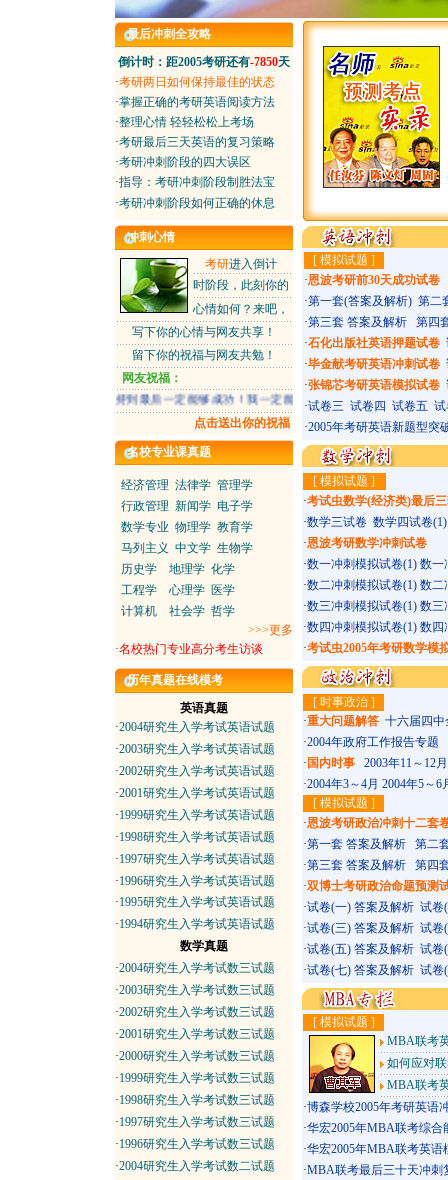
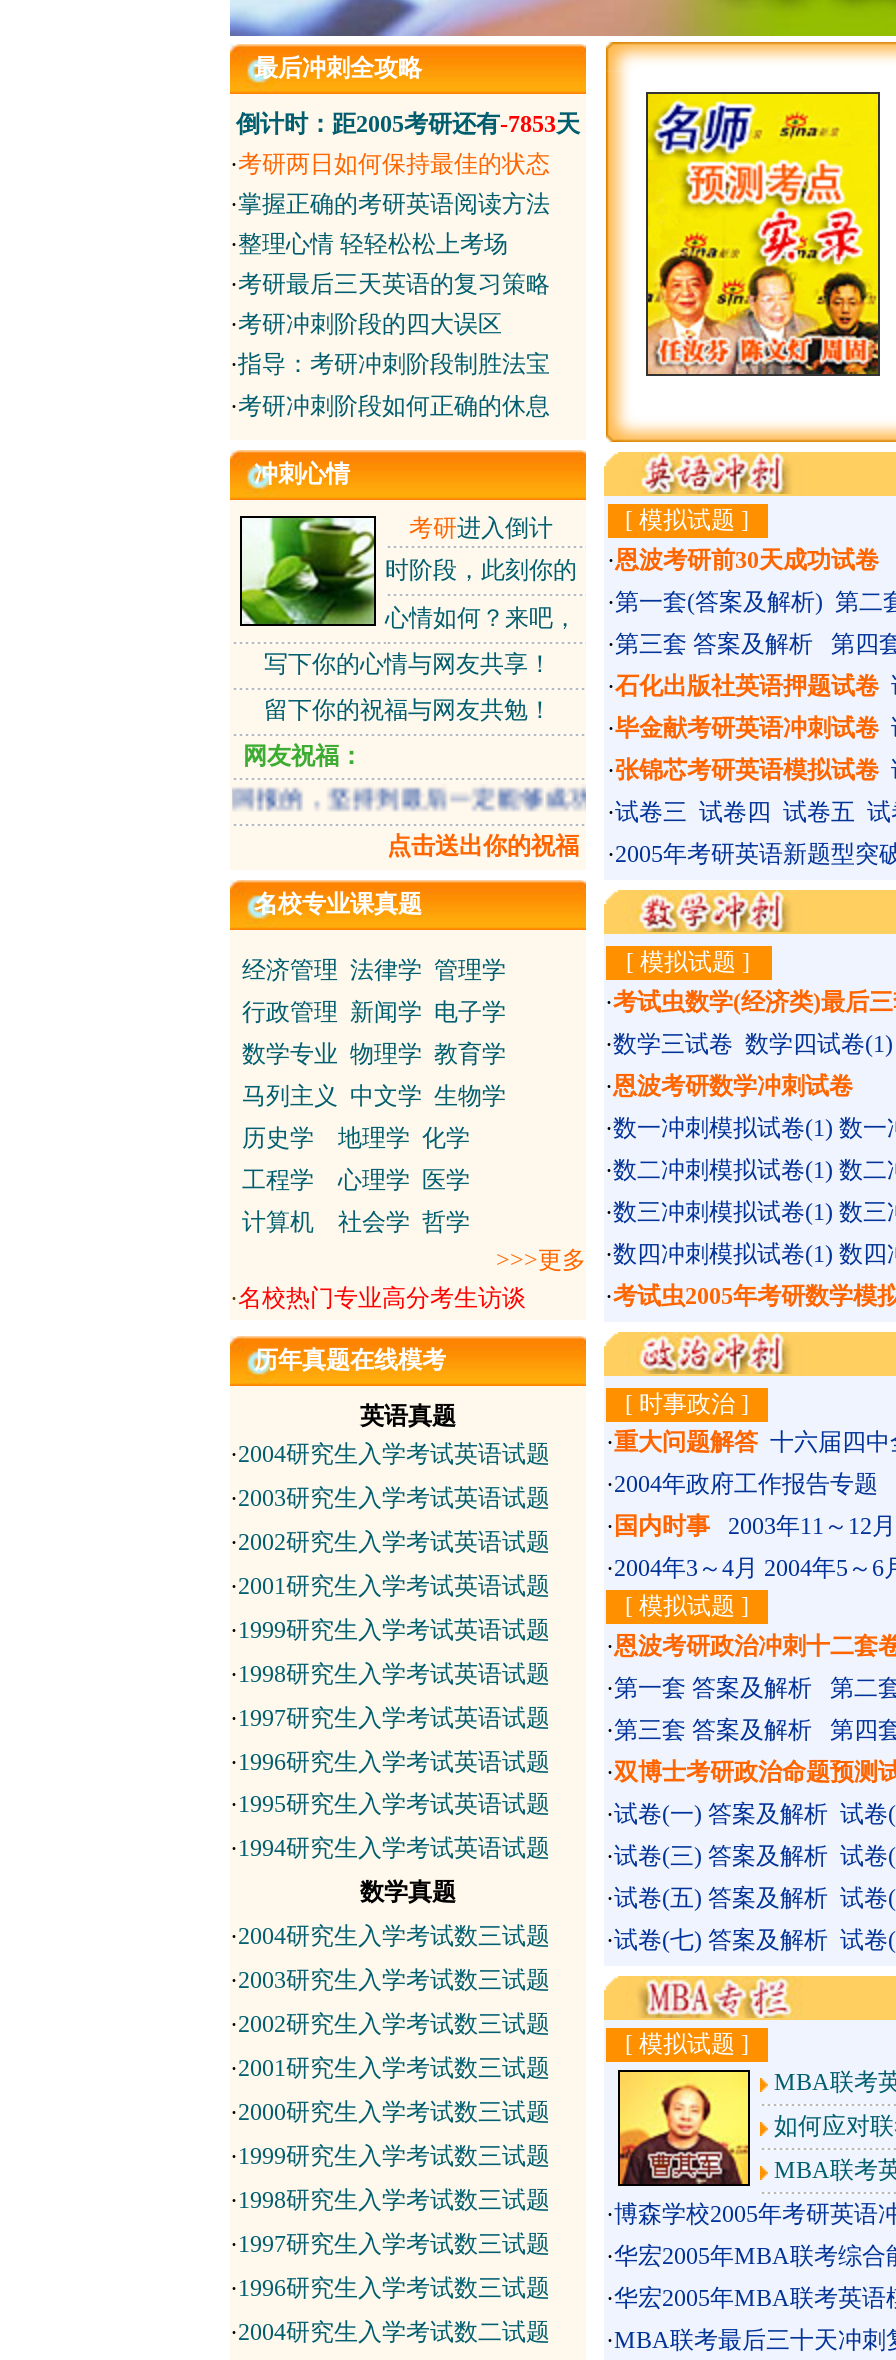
- 倒计时：距2005考研还有-7850天
+ 倒计时：距2005考研还有-7853天
